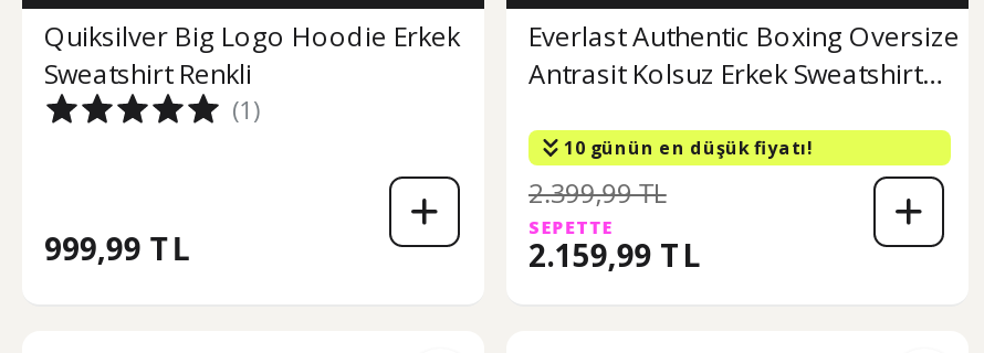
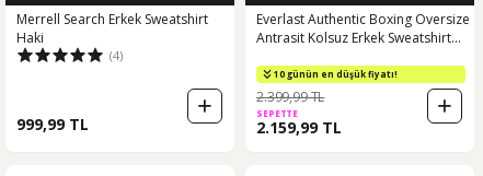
- Quiksilver Big Logo Hoodie Erkek
- Sweatshirt Renkli
- (1)
+ Merrell Search Erkek Sweatshirt
+ Haki
+ (4)
